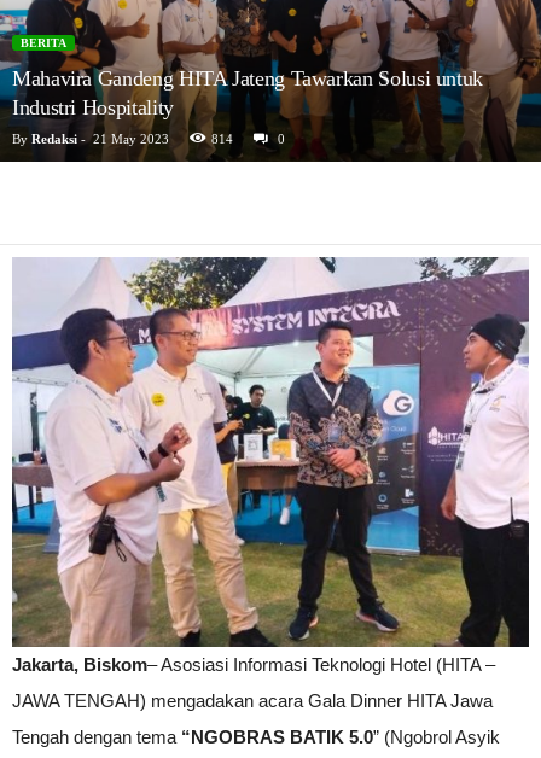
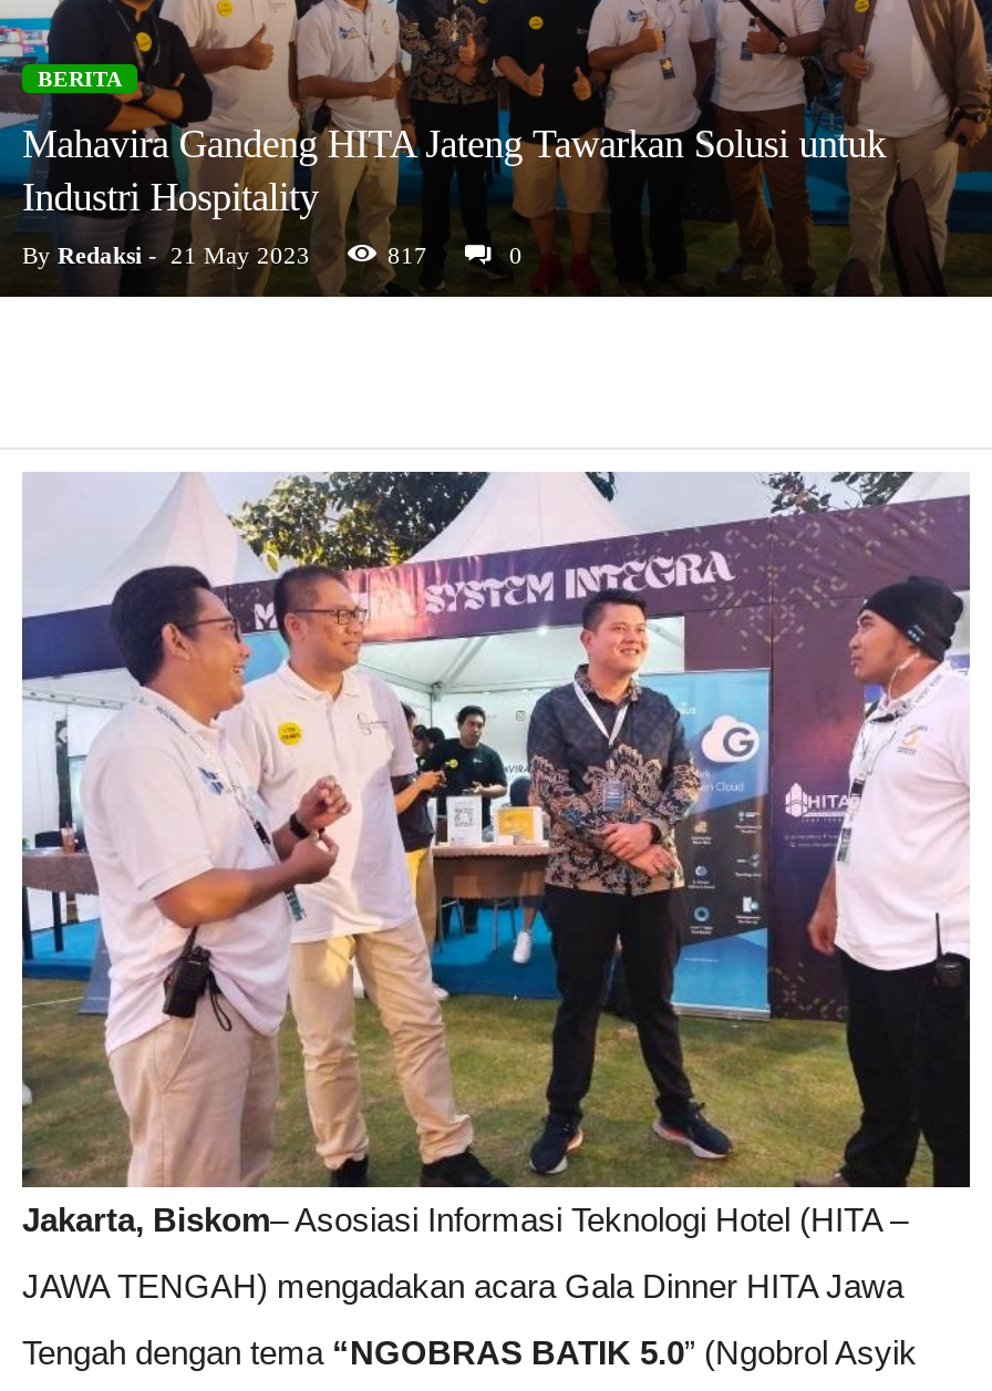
- 814
+ 817
